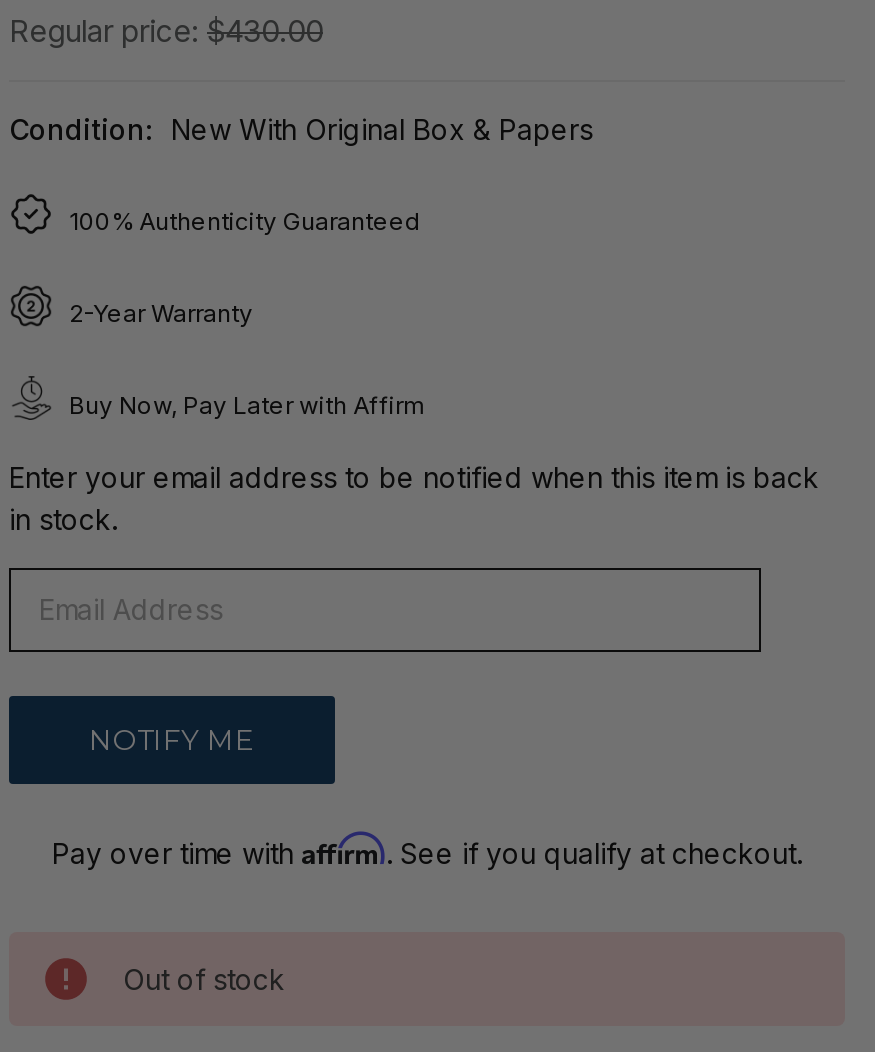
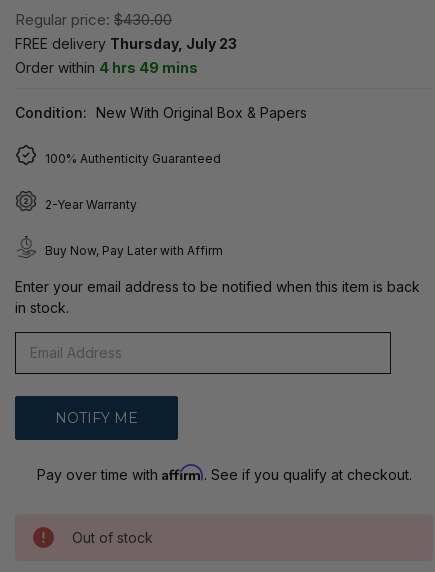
+ FREE delivery Thursday, July 23
+ Order within 4 hrs 49 mins
